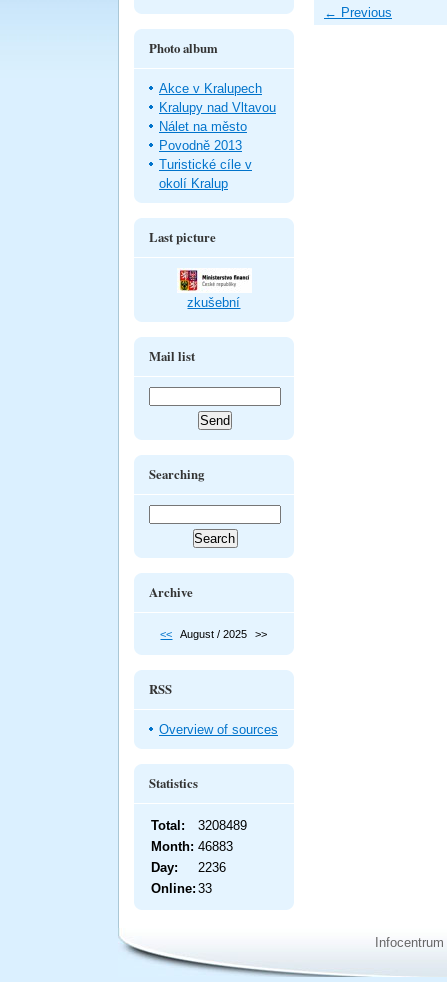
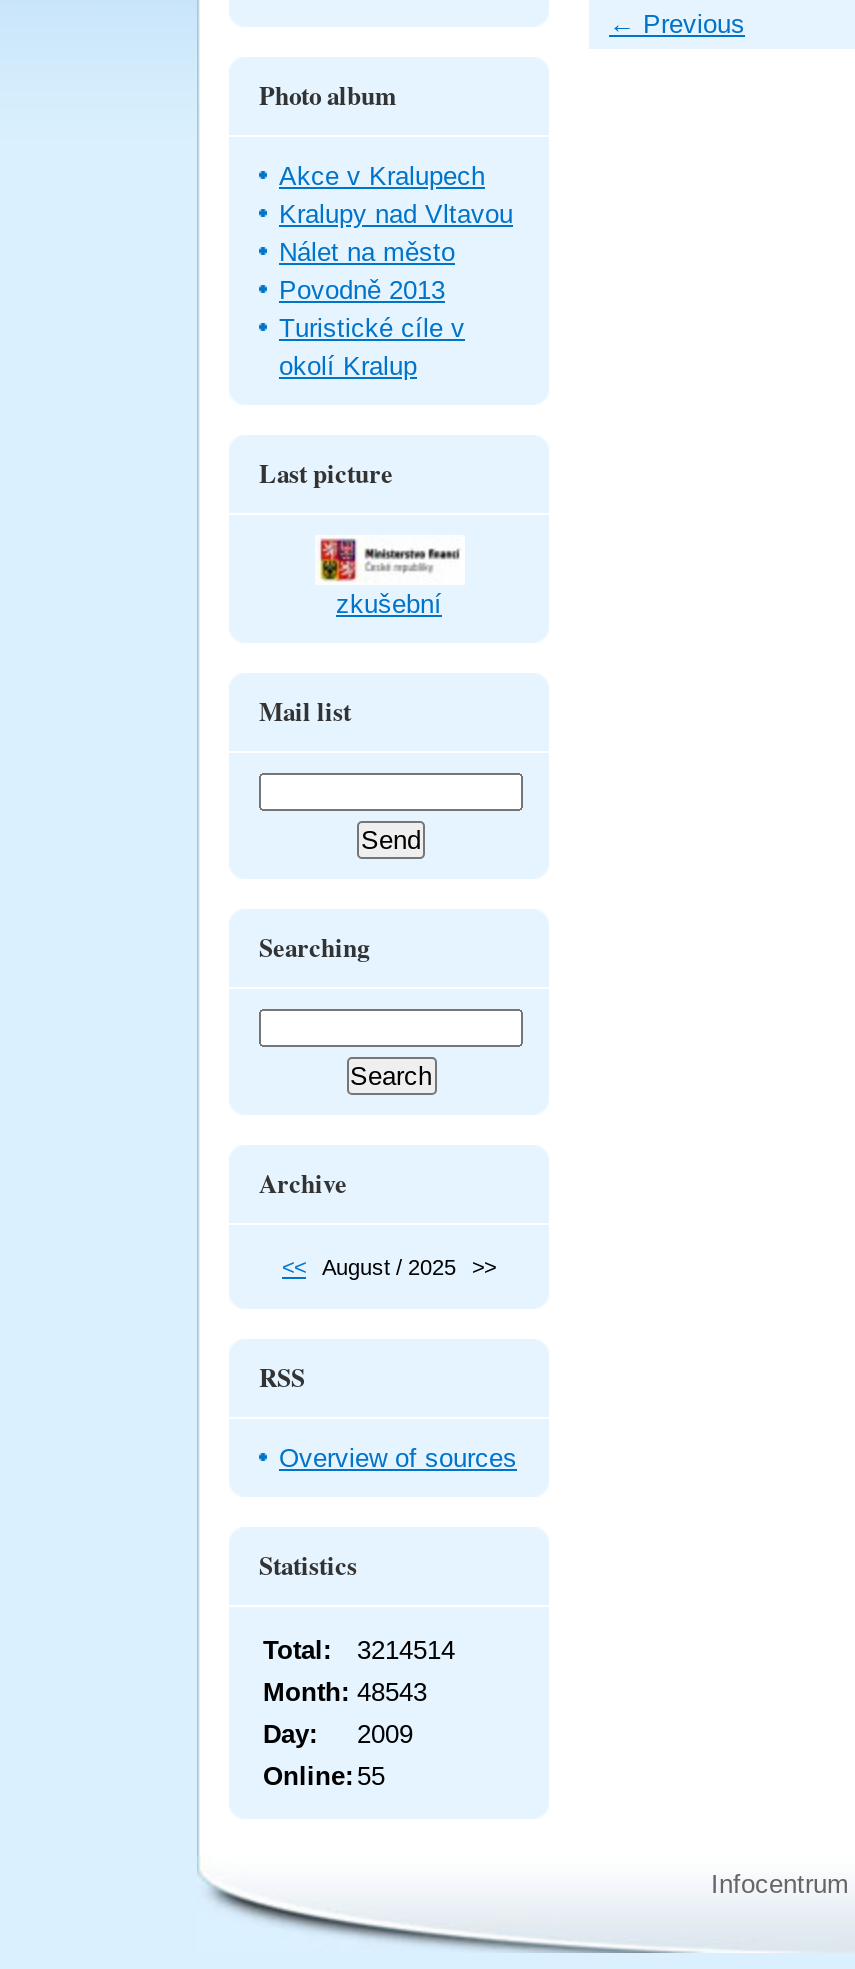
- Total: 3208489
+ Total: 3214514

- Month: 46883
+ Month: 48543

- Day: 2236
+ Day: 2009

- Online: 33
+ Online: 55
